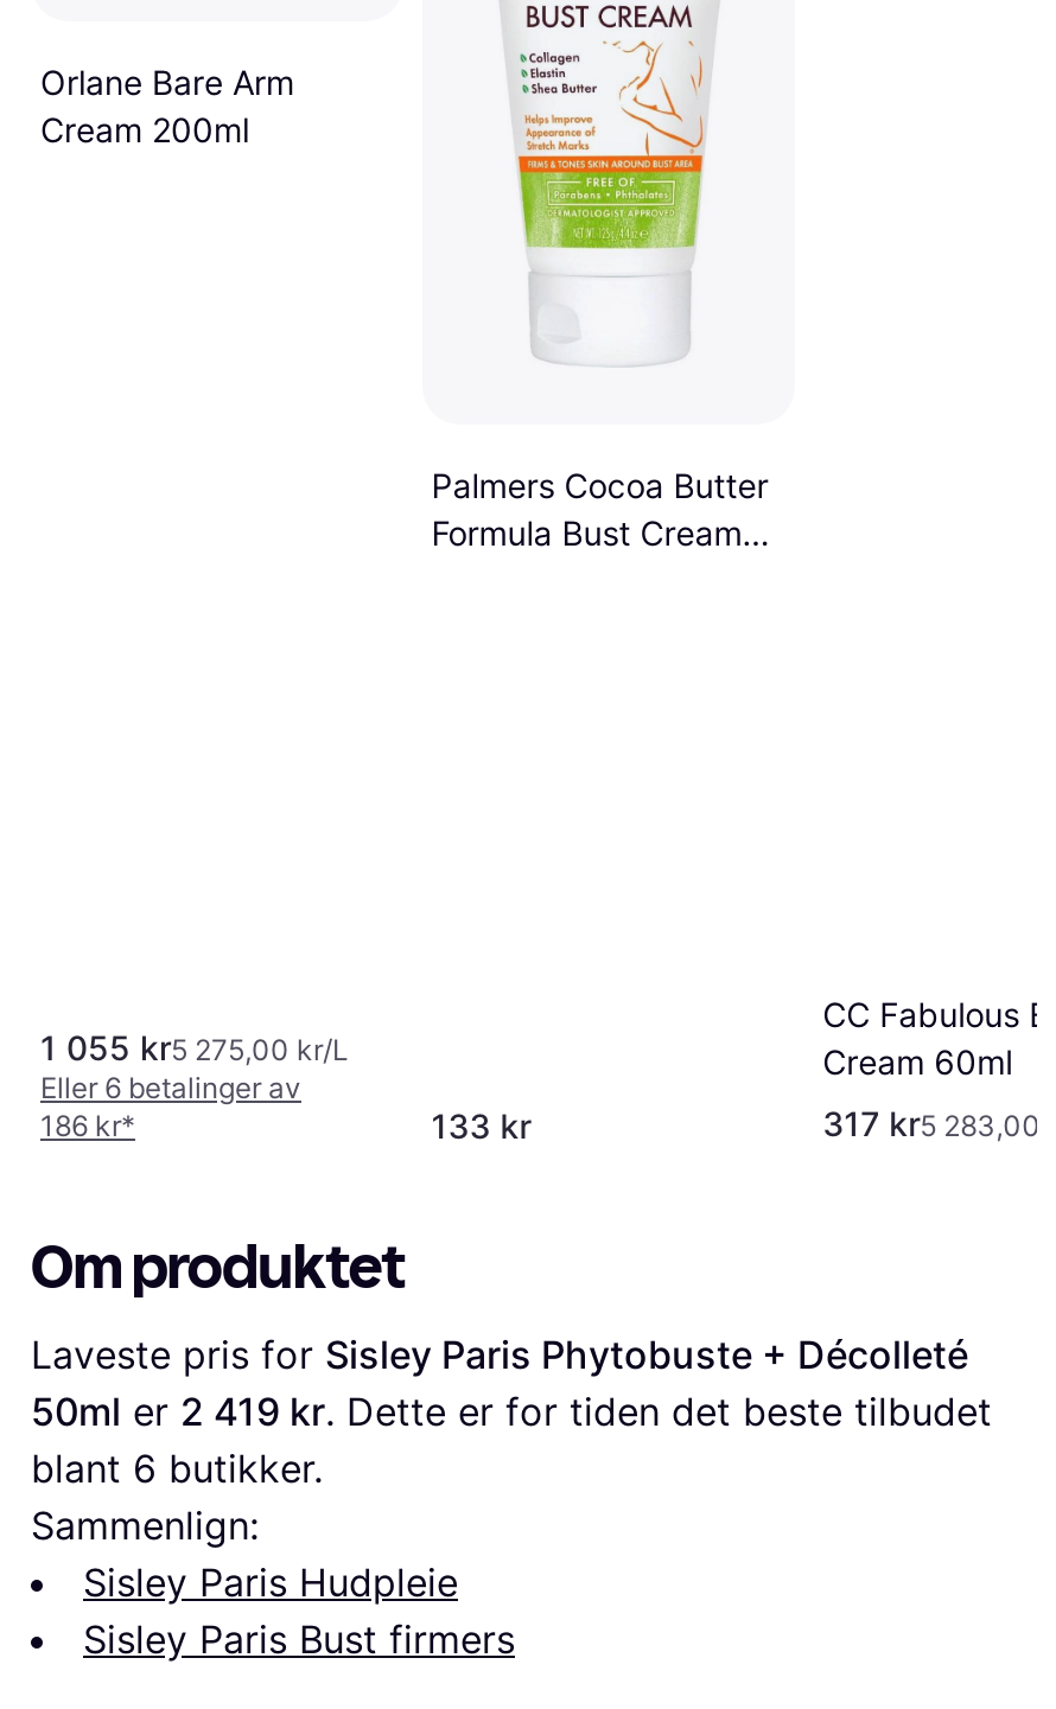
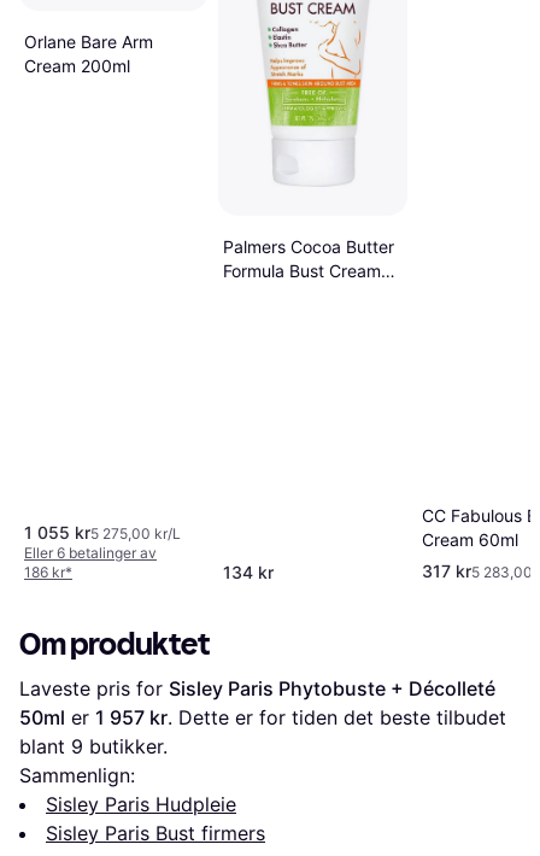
- 133 kr
+ 134 kr

- 50ml er 2 419 kr. Dette er for tiden det beste tilbudet
+ 50ml er 1 957 kr. Dette er for tiden det beste tilbudet

- blant 6 butikker.
+ blant 9 butikker.
